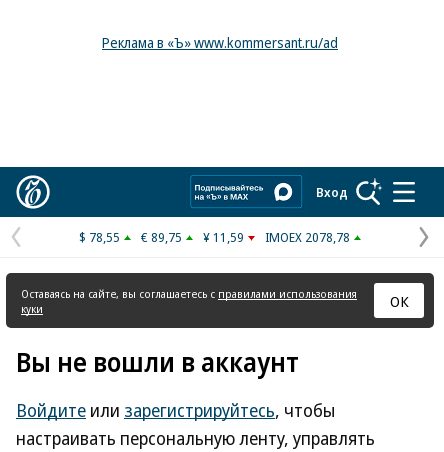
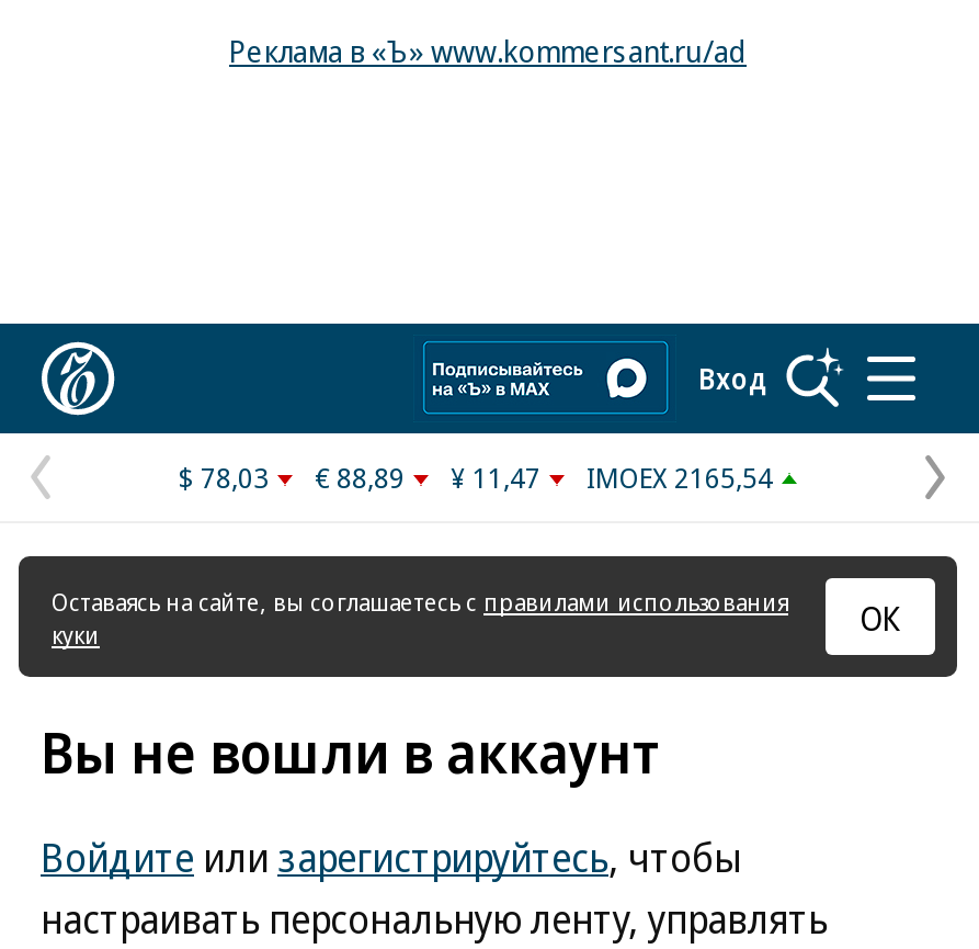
- $ 78,55
+ $ 78,03

- € 89,75
+ € 88,89

- ¥ 11,59
+ ¥ 11,47

- IMOEX 2078,78
+ IMOEX 2165,54
